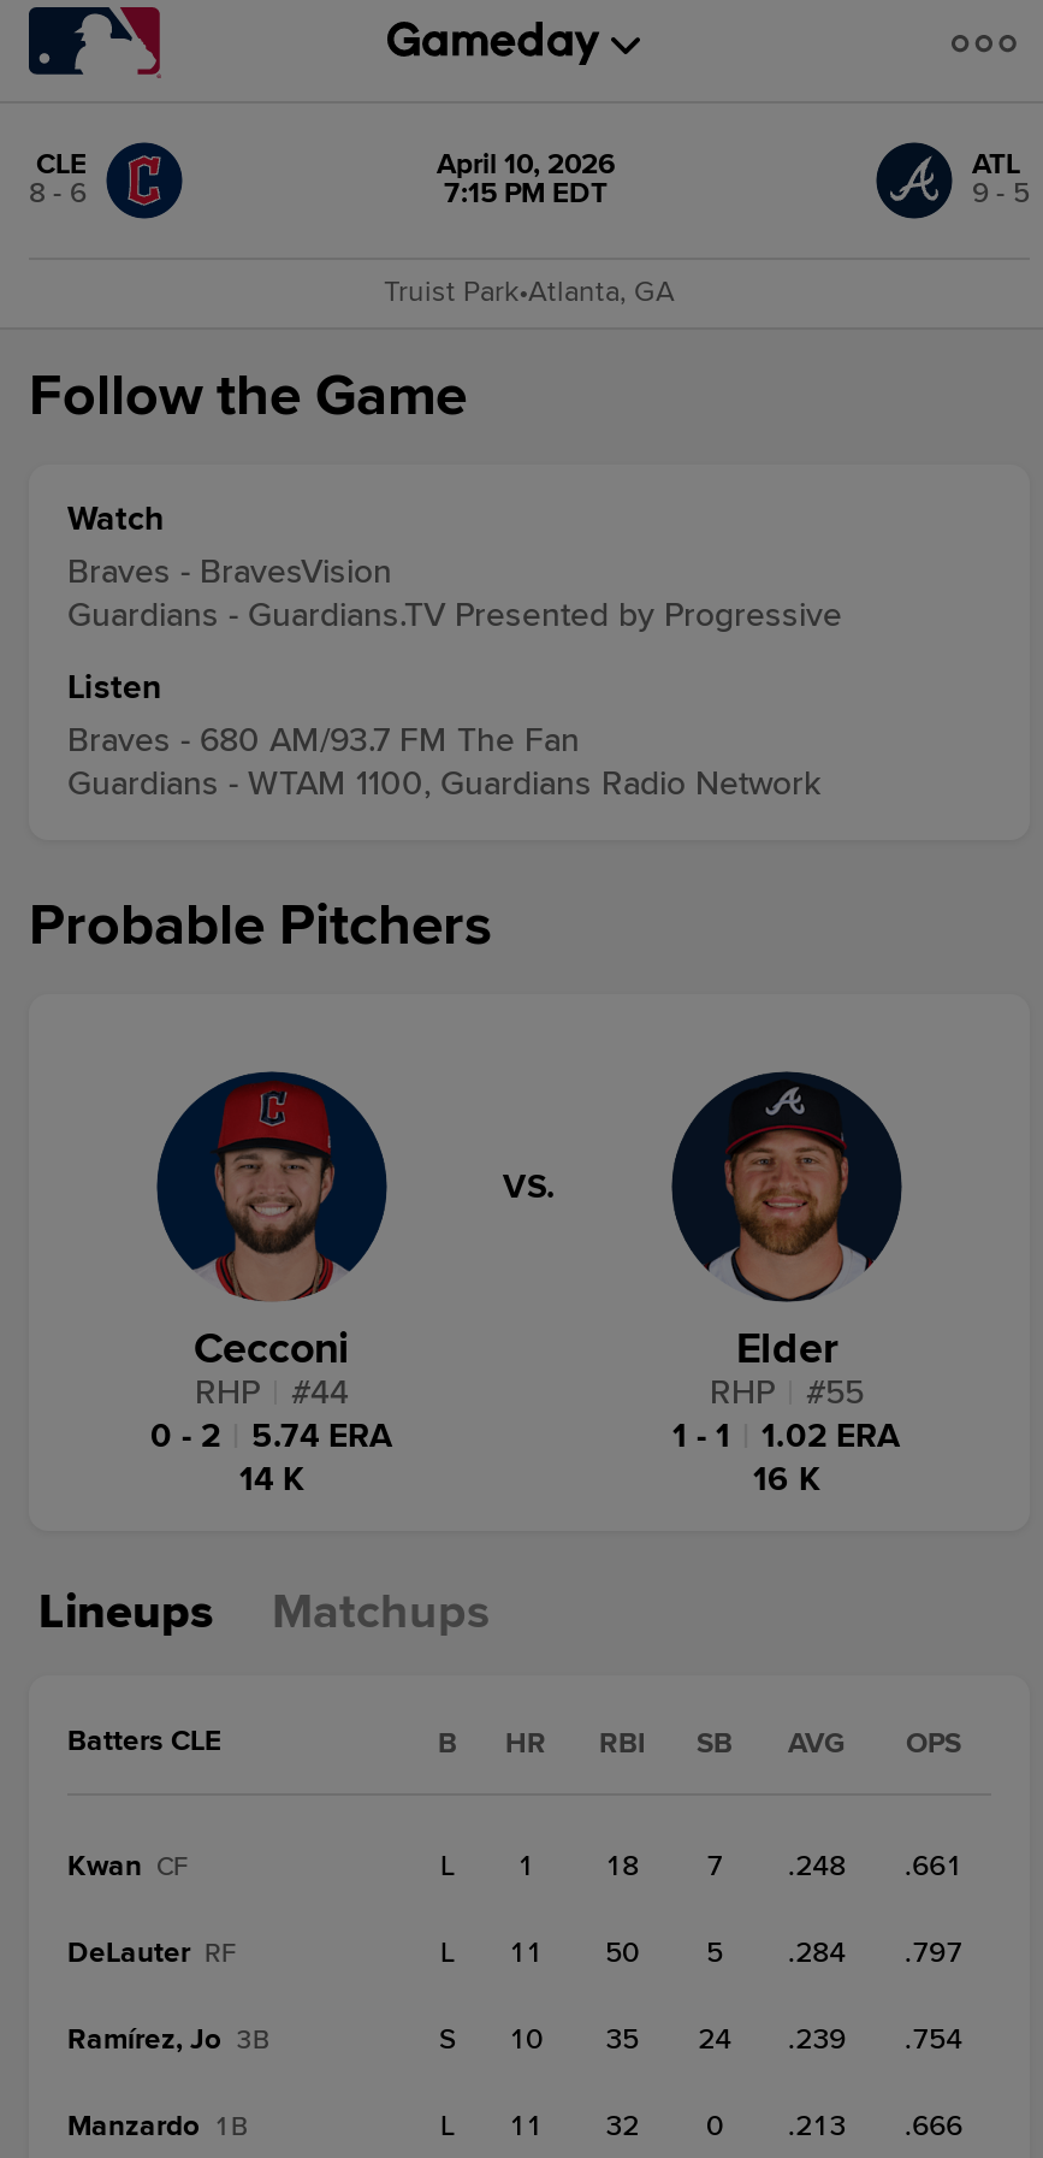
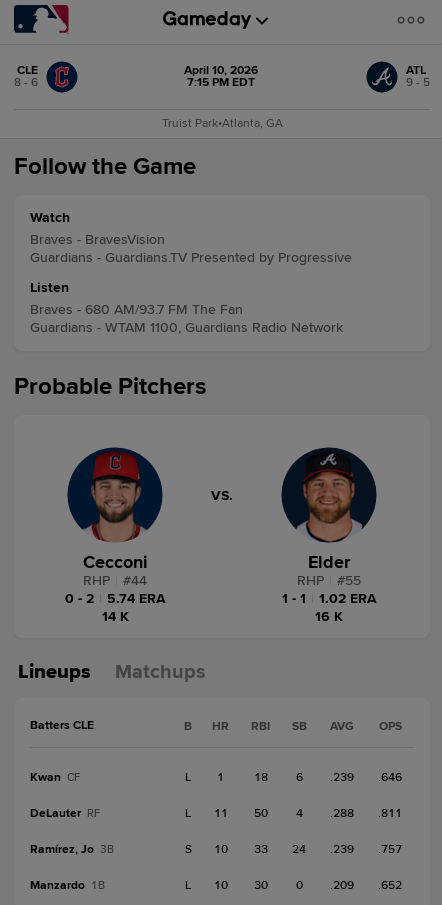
- 7
+ 6

- .248
+ .239

- .661
+ .646

- 5
+ 4

- .284
+ .288

- .797
+ .811

- 35
+ 33

- .754
+ .757

- 11
+ 10

- 32
+ 30

- .213
+ .209

- .666
+ .652
